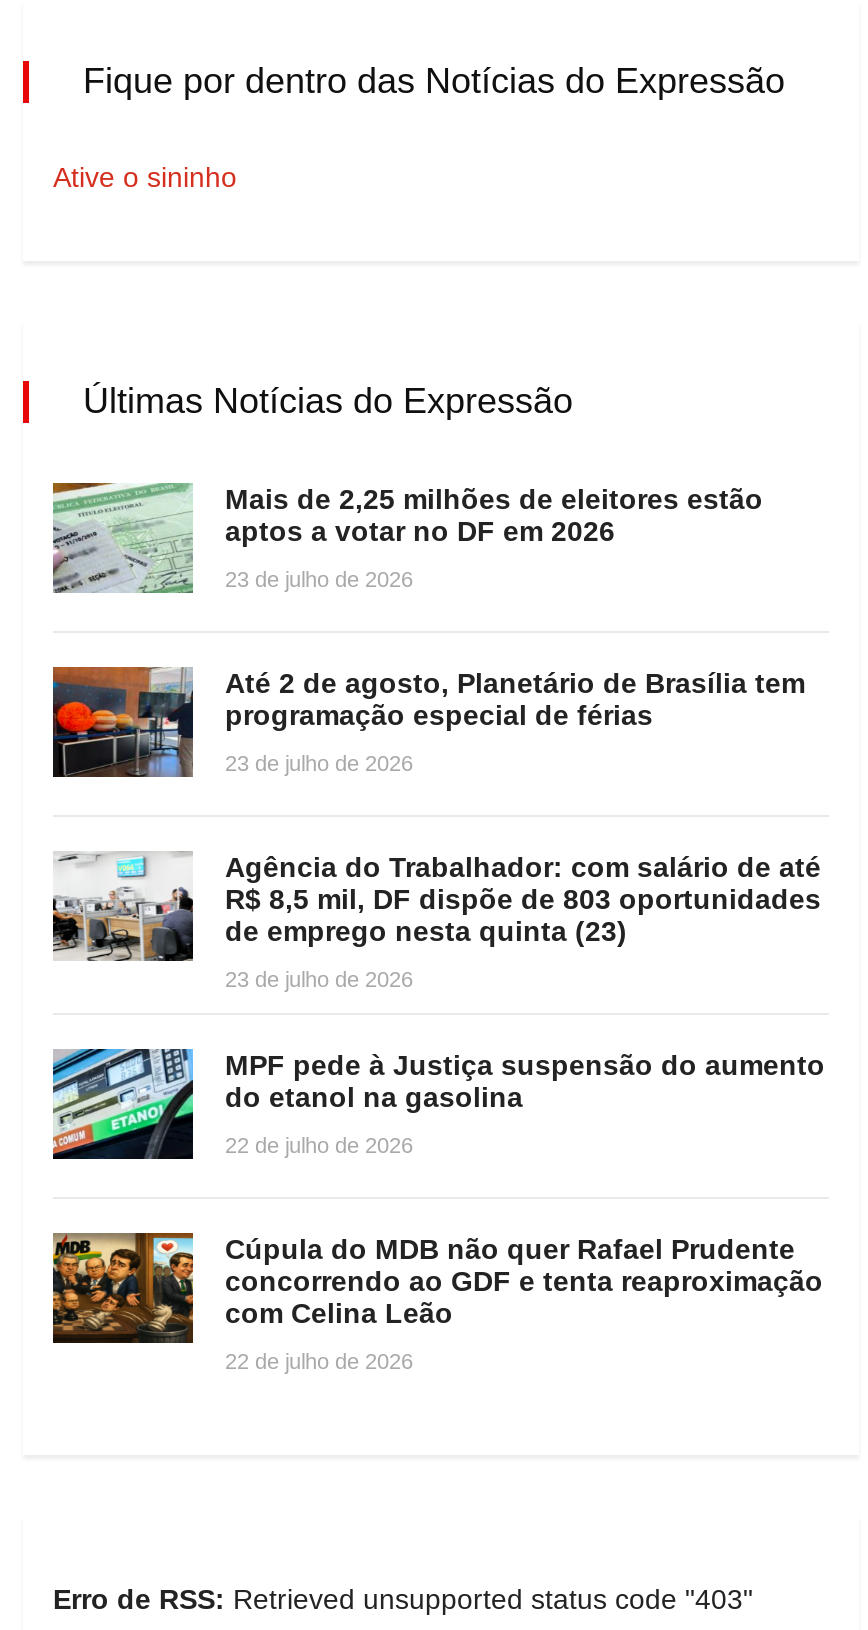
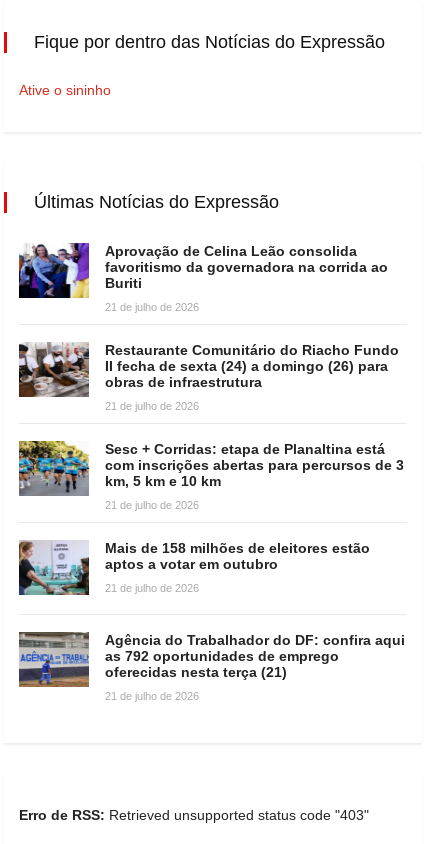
- [image]
- Mais de 2,25 milhões de eleitores estão
- aptos a votar no DF em 2026
+ [image]
+ Aprovação de Celina Leão consolida
+ favoritismo da governadora na corrida ao
+ Buriti

- 23 de julho de 2026
+ 21 de julho de 2026

- [image]
- Até 2 de agosto, Planetário de Brasília tem
- programação especial de férias
+ [image]
+ Restaurante Comunitário do Riacho Fundo
+ II fecha de sexta (24) a domingo (26) para
+ obras de infraestrutura

- 23 de julho de 2026
+ 21 de julho de 2026

- [image]
- Agência do Trabalhador: com salário de até
- R$ 8,5 mil, DF dispõe de 803 oportunidades
- de emprego nesta quinta (23)
+ [image]
+ Sesc + Corridas: etapa de Planaltina está
+ com inscrições abertas para percursos de 3
+ km, 5 km e 10 km

- 23 de julho de 2026
+ 21 de julho de 2026

- [image]
- MPF pede à Justiça suspensão do aumento
- do etanol na gasolina
+ [image]
+ Mais de 158 milhões de eleitores estão
+ aptos a votar em outubro

- 22 de julho de 2026
+ 21 de julho de 2026

- [image]
- Cúpula do MDB não quer Rafael Prudente
- concorrendo ao GDF e tenta reaproximação
- com Celina Leão
+ [image]
+ Agência do Trabalhador do DF: confira aqui
+ as 792 oportunidades de emprego
+ oferecidas nesta terça (21)

- 22 de julho de 2026
+ 21 de julho de 2026
